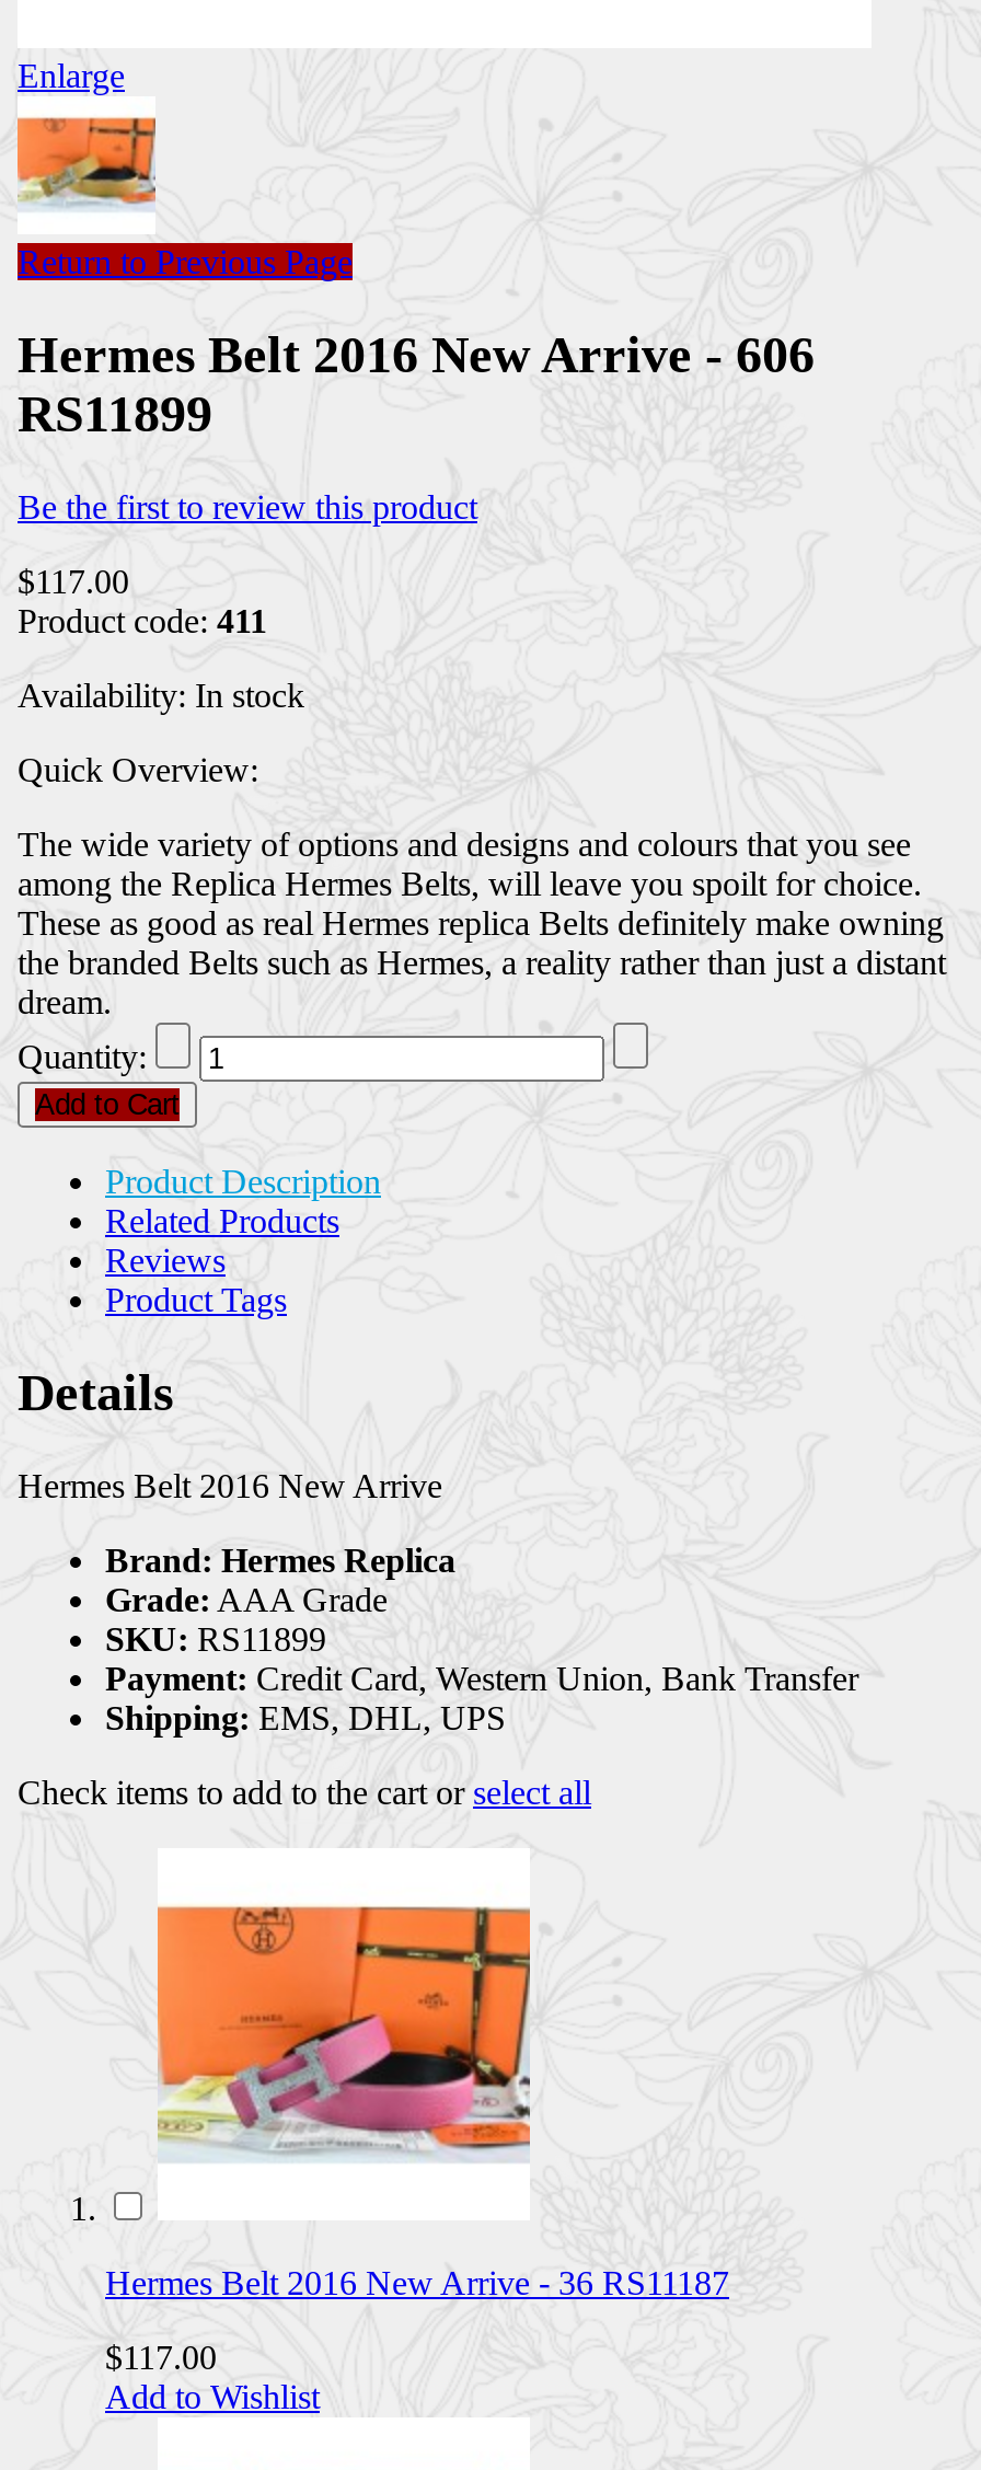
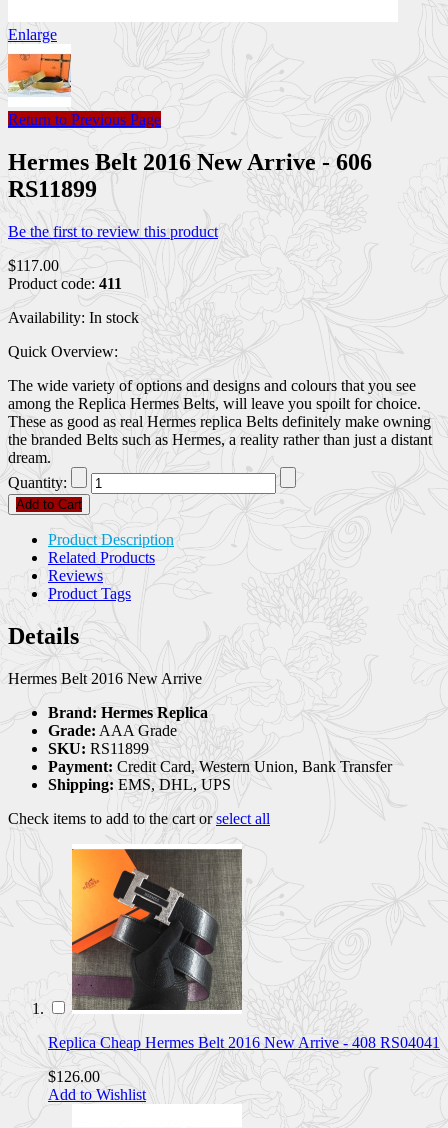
- [image]
- Hermes Belt 2016 New Arrive - 36 RS11187
+ [image]
+ Replica Cheap Hermes Belt 2016 New Arrive - 408 RS04041

- $117.00
+ $126.00
